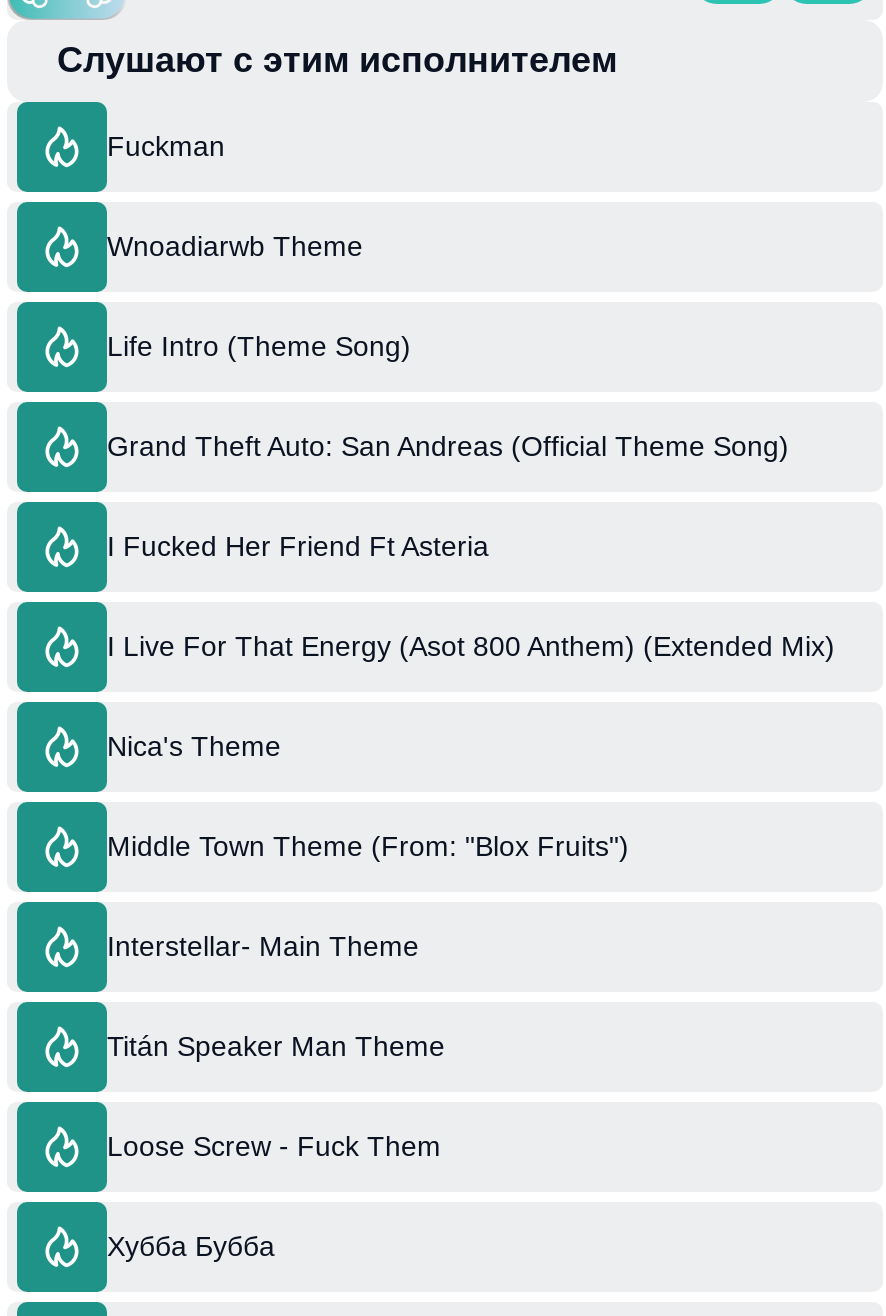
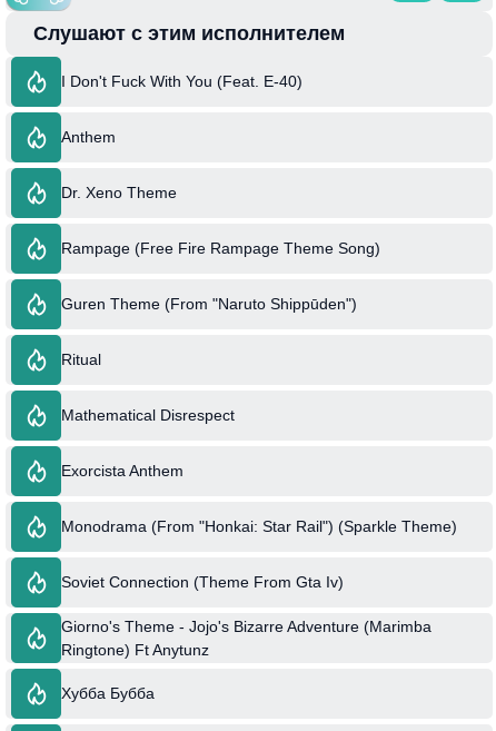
- Fuckman
+ I Don't Fuck With You (Feat. E-40)

- Wnoadiarwb Theme
+ Anthem

- Life Intro (Theme Song)
+ Dr. Xeno Theme

- Grand Theft Auto: San Andreas (Official Theme Song)
+ Rampage (Free Fire Rampage Theme Song)

- I Fucked Her Friend Ft Asteria
+ Guren Theme (From "Naruto Shippūden")

- I Live For That Energy (Asot 800 Anthem) (Extended Mix)
+ Ritual

- Nica's Theme
+ Mathematical Disrespect

- Middle Town Theme (From: "Blox Fruits")
+ Exorcista Anthem

- Interstellar- Main Theme
+ Monodrama (From "Honkai: Star Rail") (Sparkle Theme)

- Titán Speaker Man Theme
+ Soviet Connection (Theme From Gta Iv)

- Loose Screw - Fuck Them
+ Giorno's Theme - Jojo's Bizarre Adventure (Marimba
+ Ringtone) Ft Anytunz
